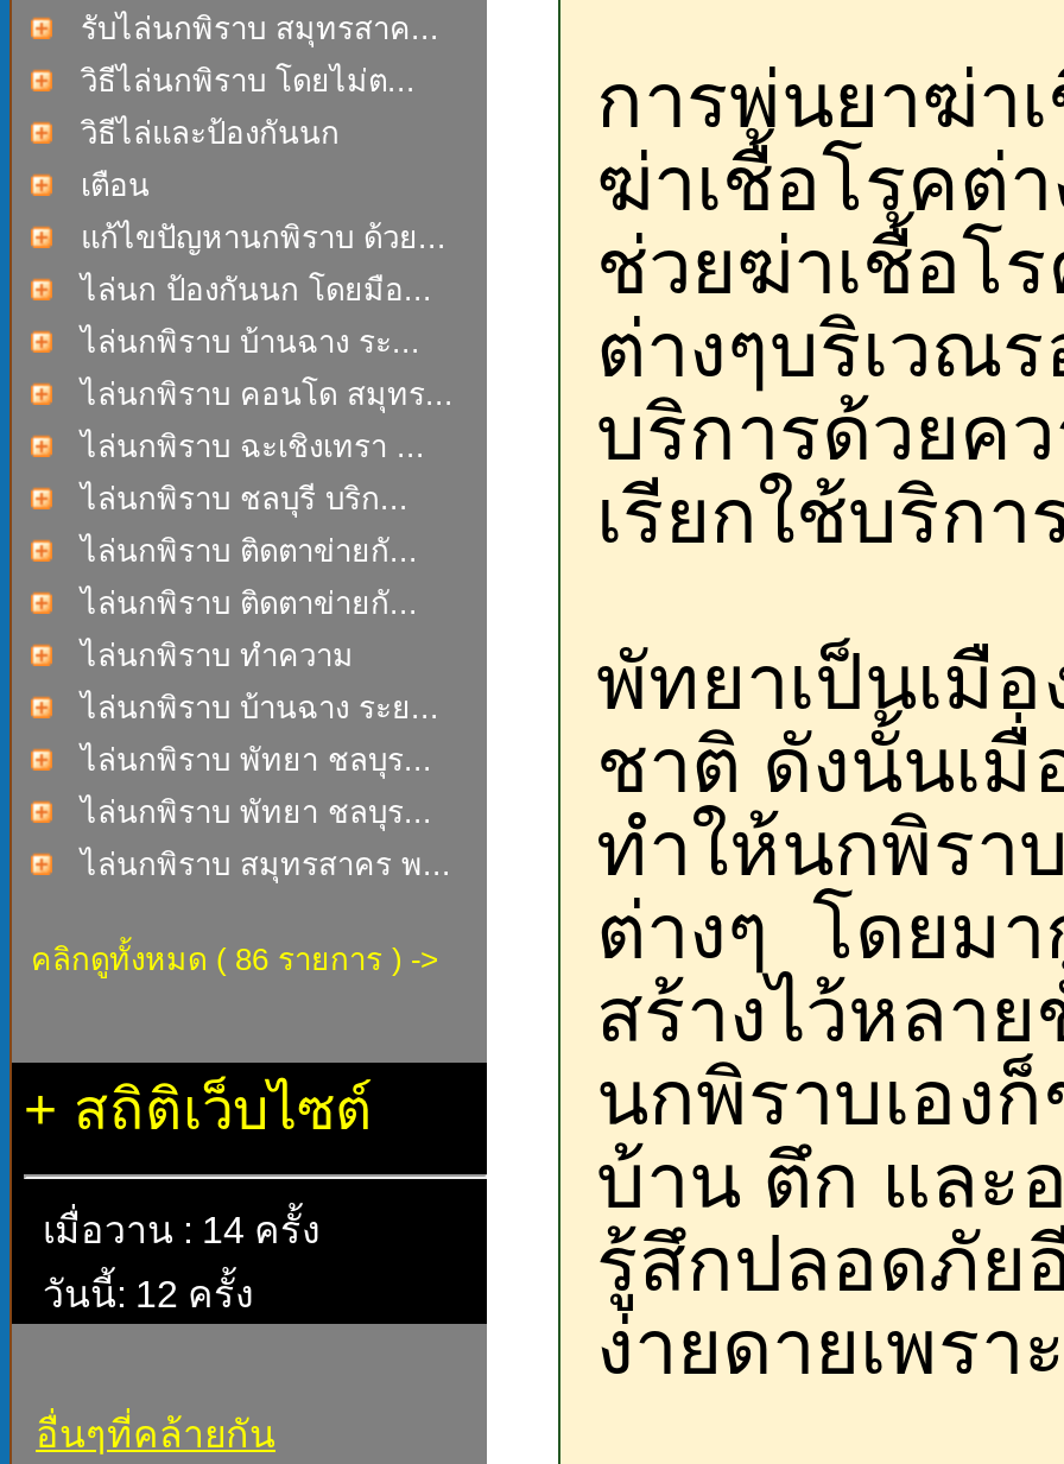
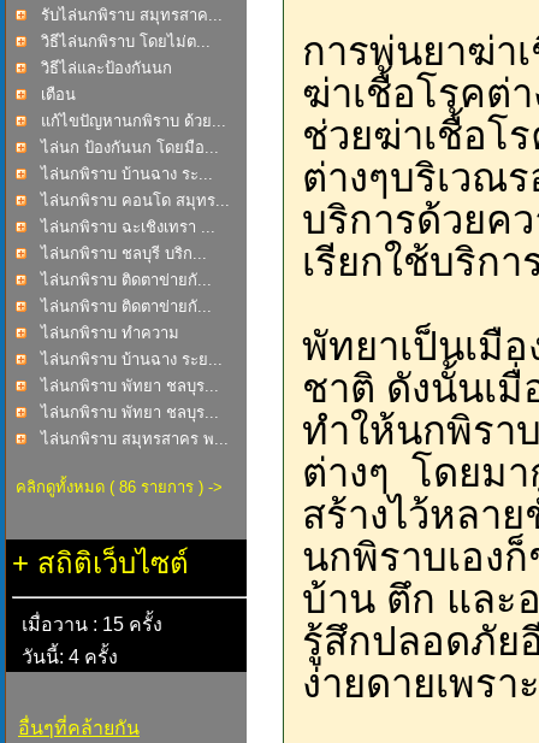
- เมื่อวาน : 14 ครั้ง
+ เมื่อวาน : 15 ครั้ง

- วันนี้: 12 ครั้ง
+ วันนี้: 4 ครั้ง
